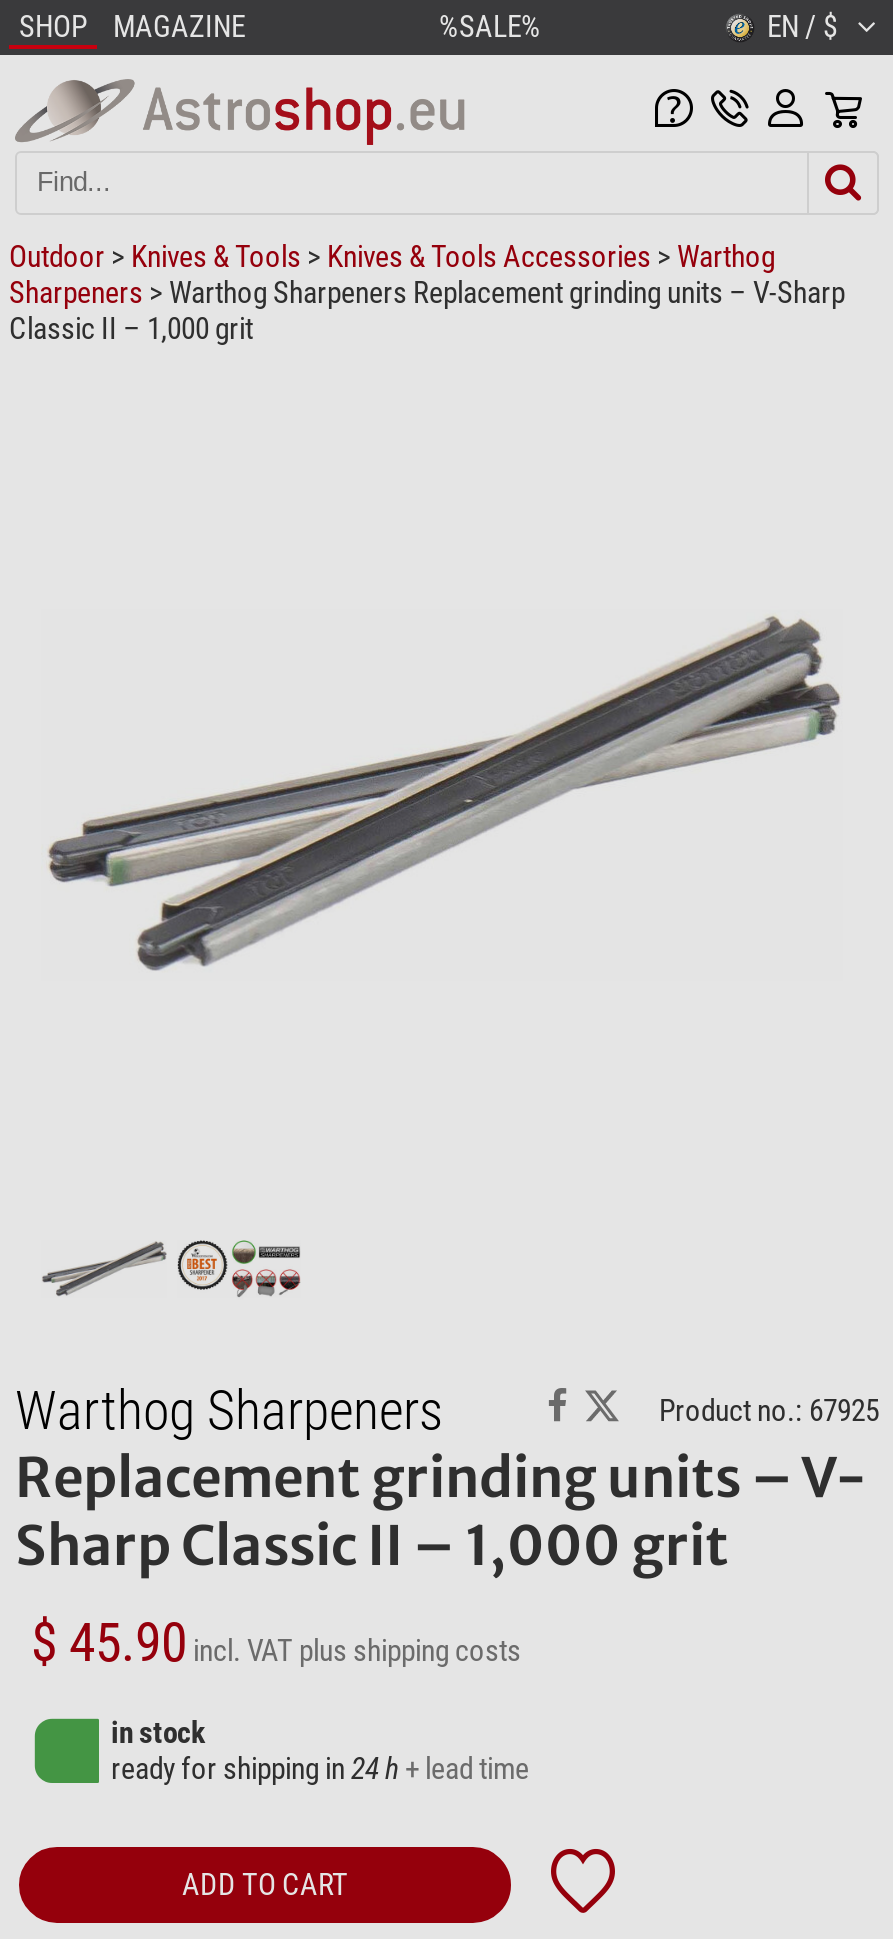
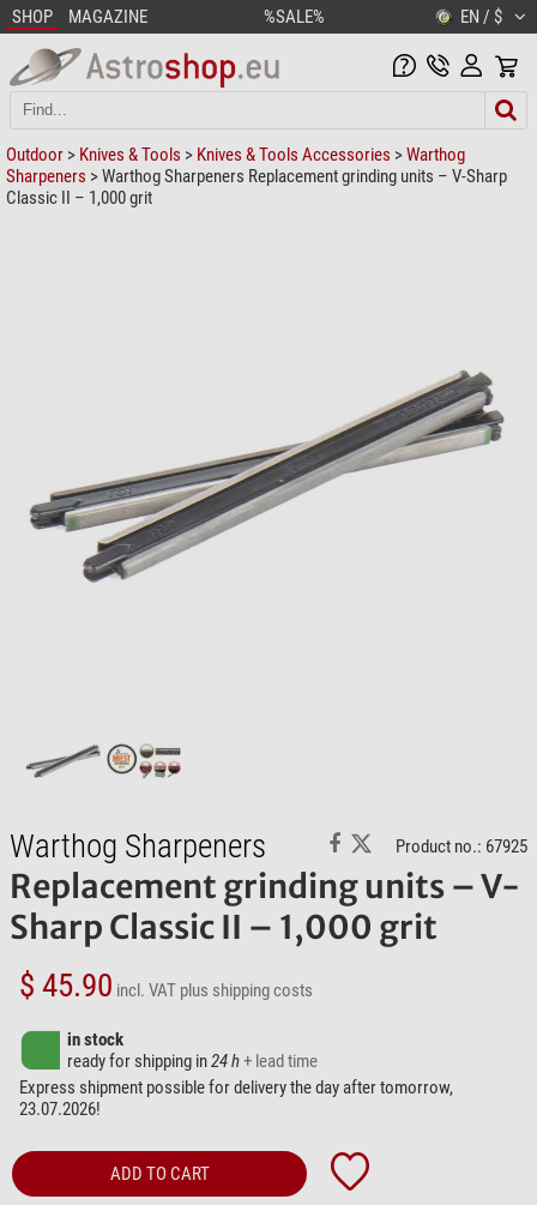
+ Express shipment possible for delivery the day after tomorrow,
+ 23.07.2026!
